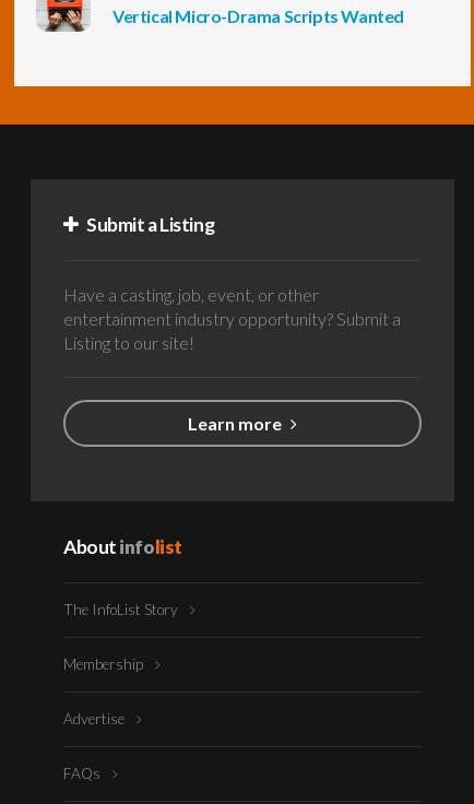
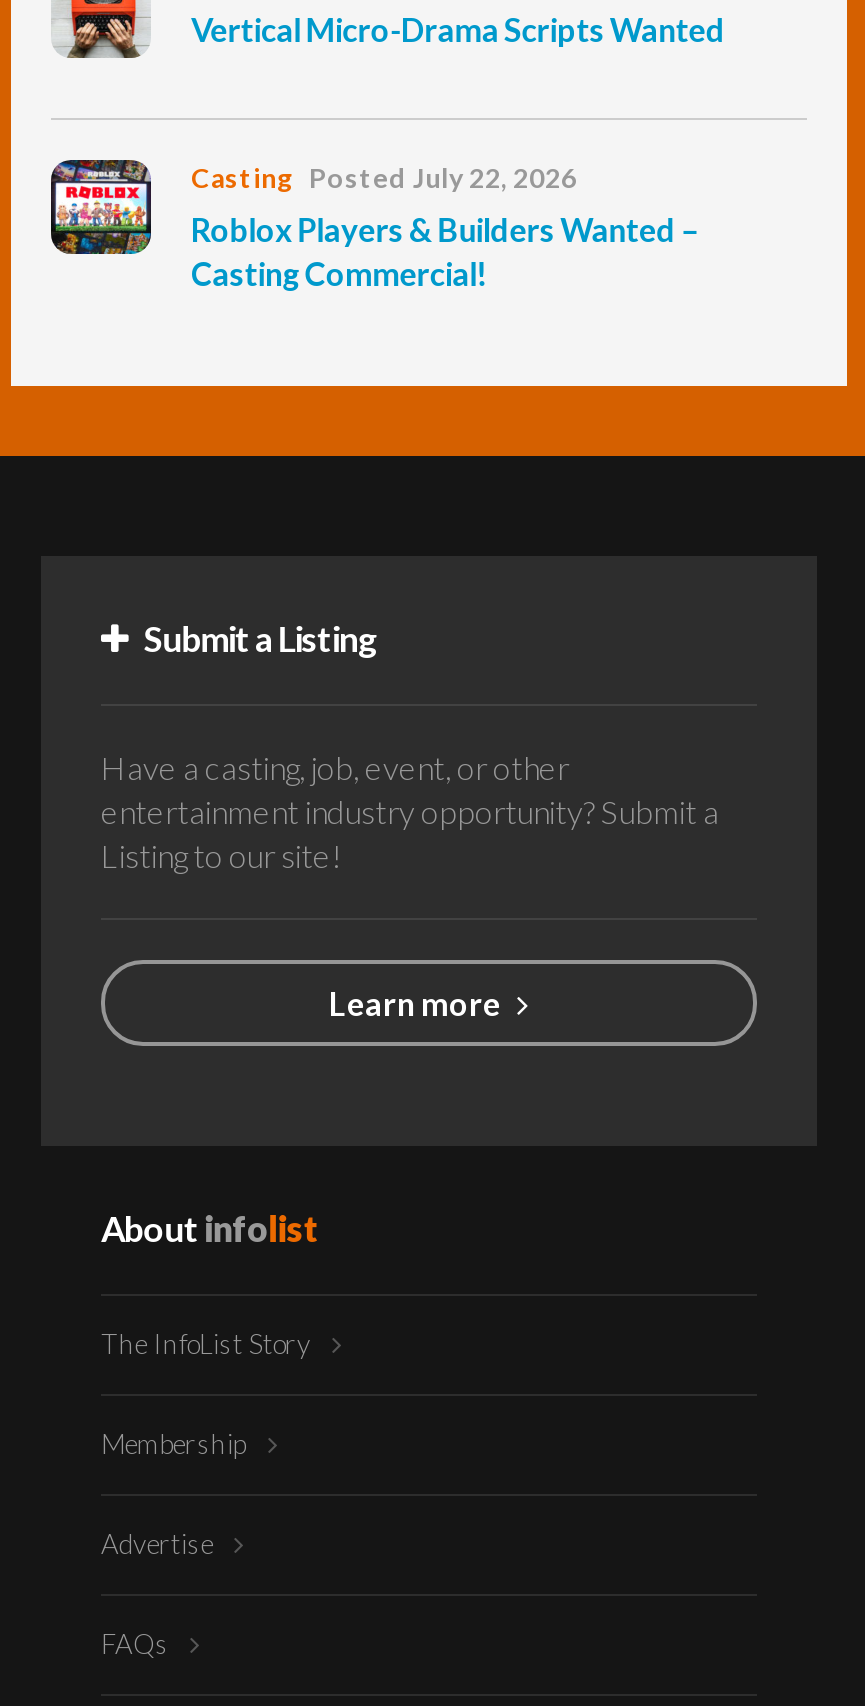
+ [image]
+ Casting Posted July 22, 2026
+ Roblox Players & Builders Wanted –
+ Casting Commercial!
